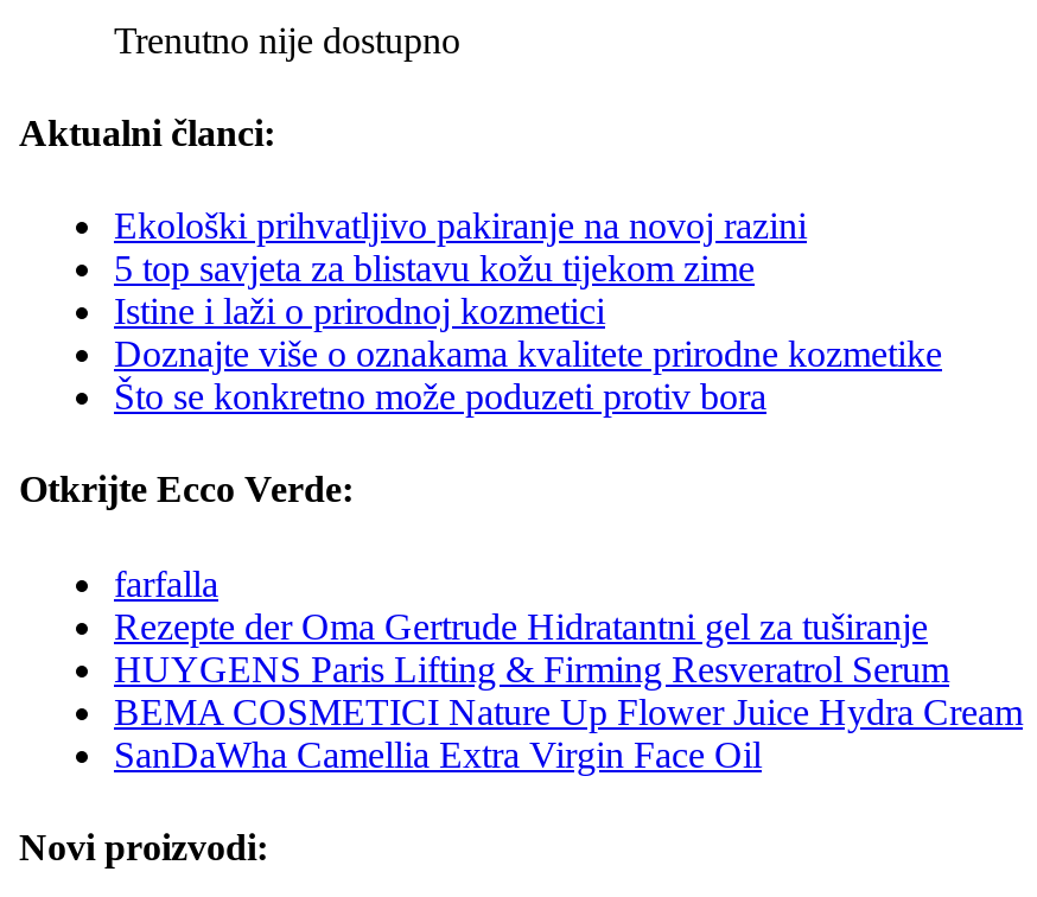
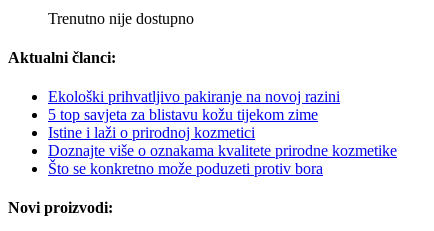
- Otkrijte Ecco Verde:
- farfalla
- Rezepte der Oma Gertrude Hidratantni gel za tuširanje
- HUYGENS Paris Lifting & Firming Resveratrol Serum
- BEMA COSMETICI Nature Up Flower Juice Hydra Cream
- SanDaWha Camellia Extra Virgin Face Oil
